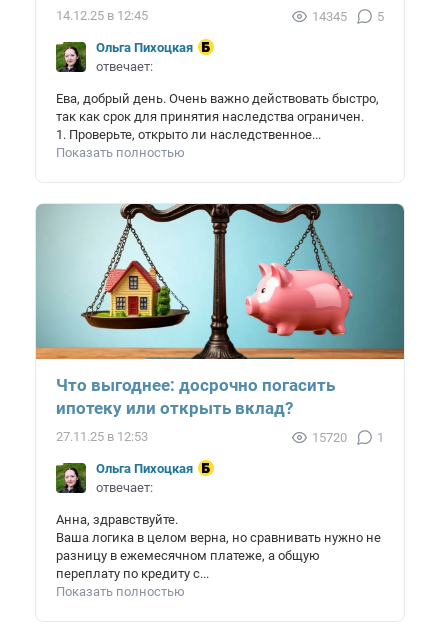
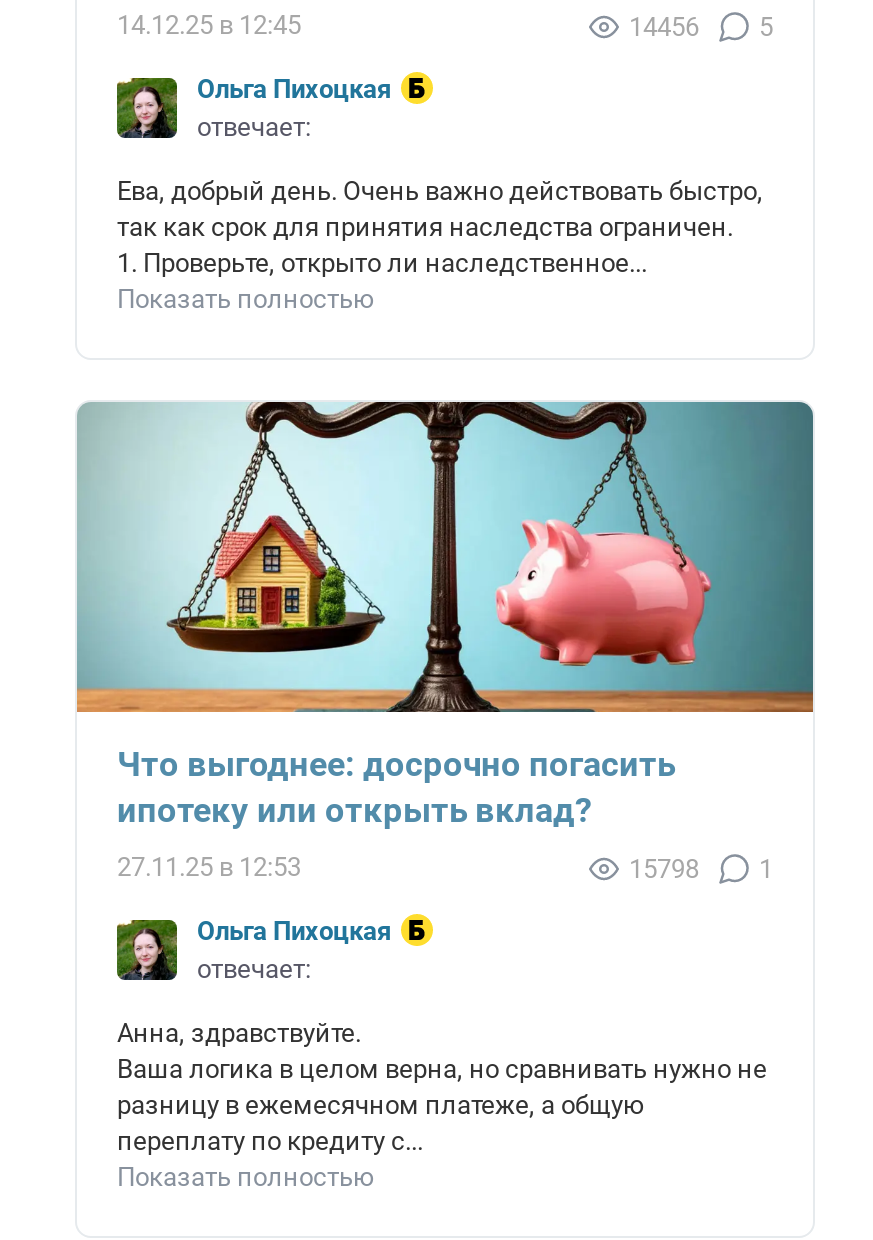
- 14345 5
+ 14456 5

- 15720 1
+ 15798 1
